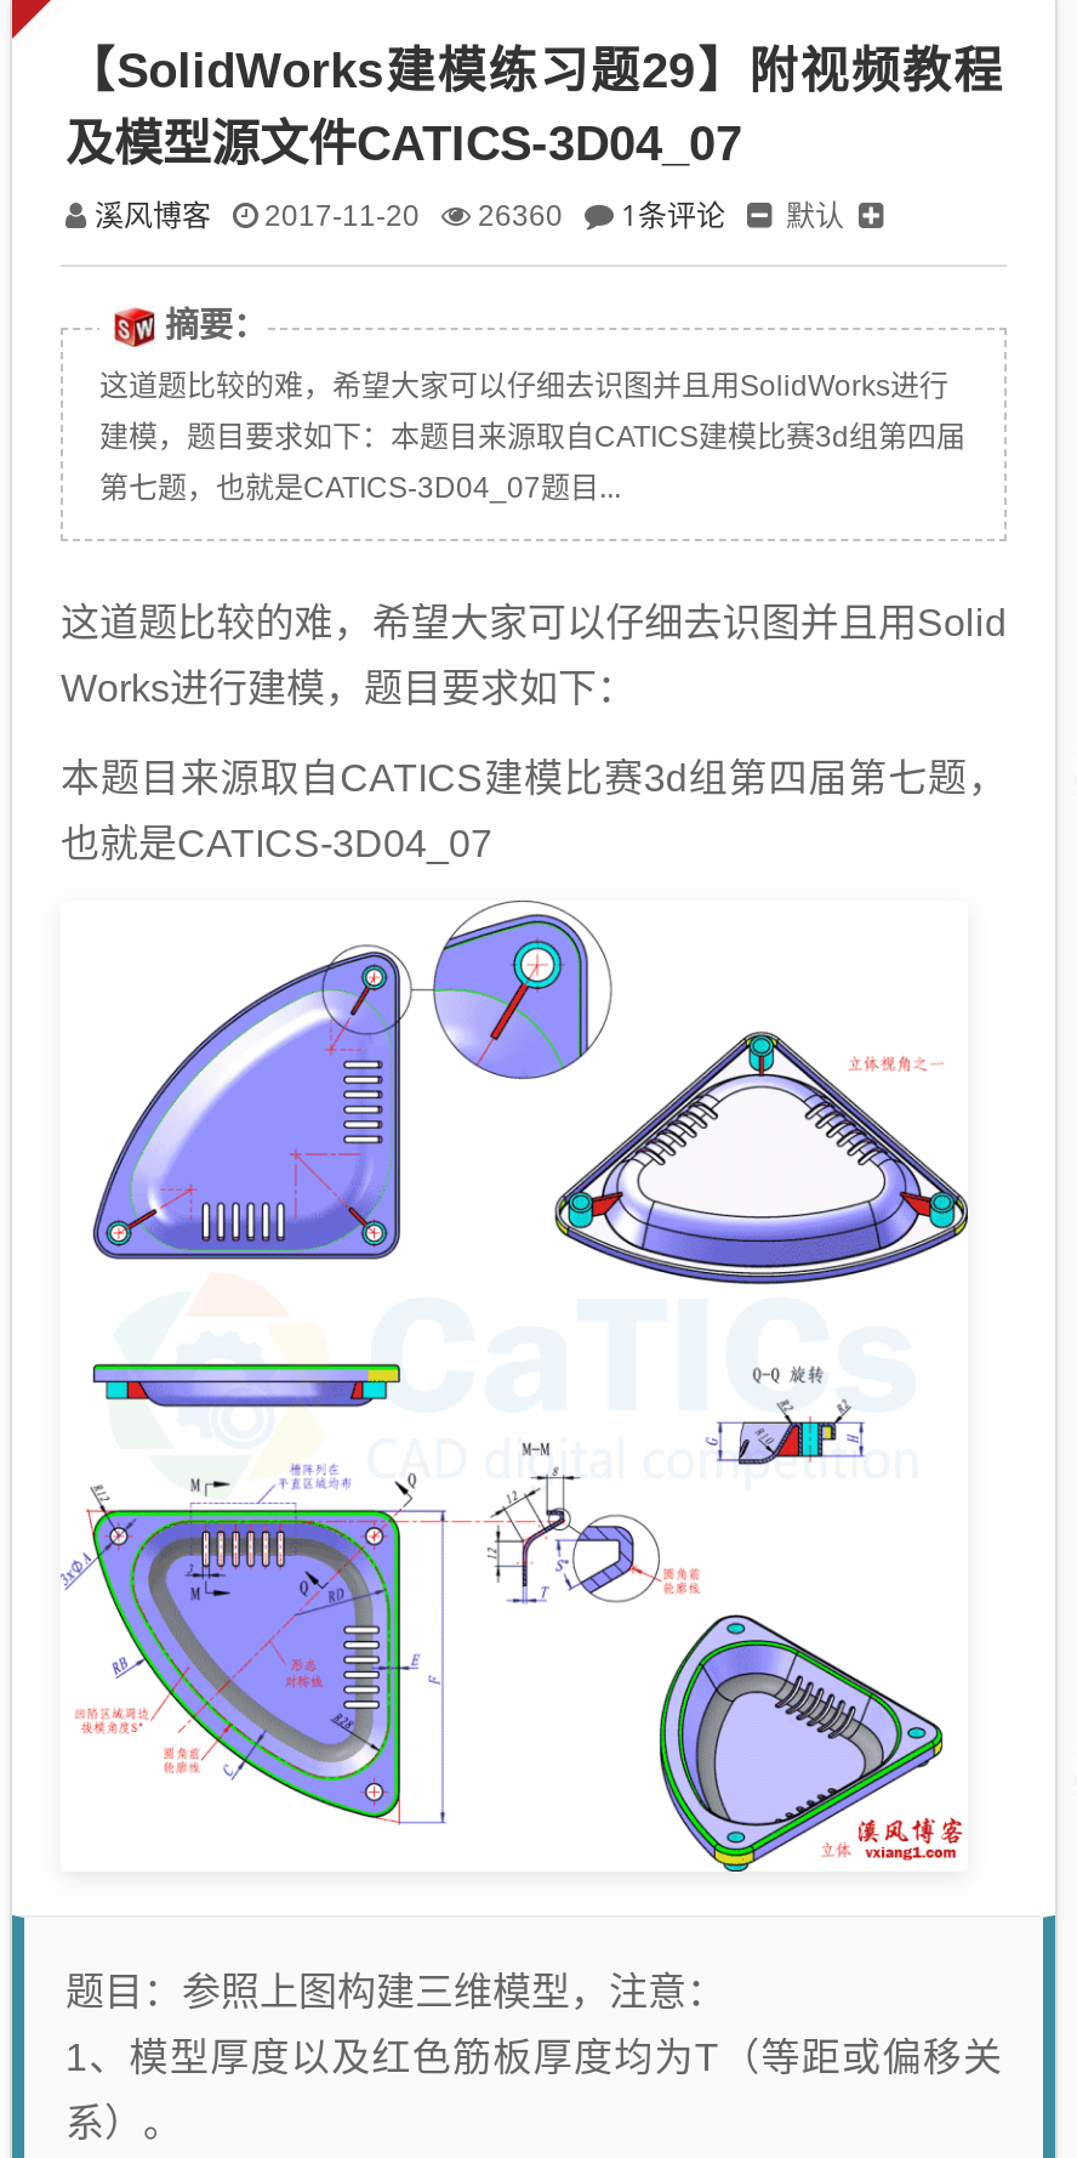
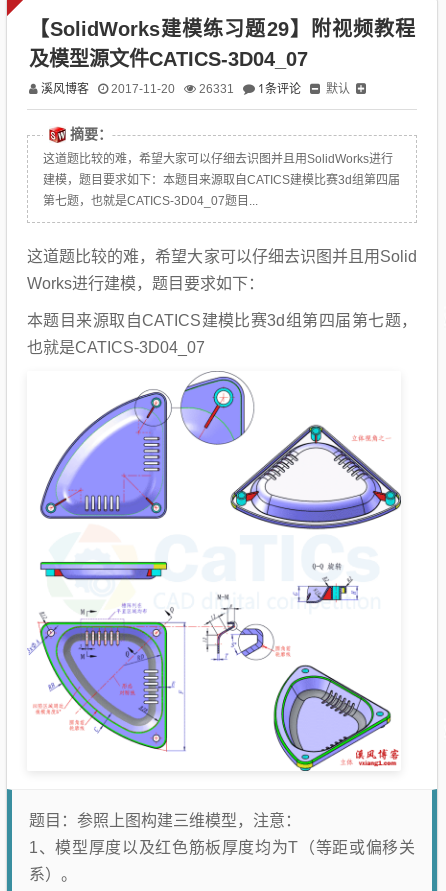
- 溪风博客 2017-11-20 26360 1条评论 默认
+ 溪风博客 2017-11-20 26331 1条评论 默认
